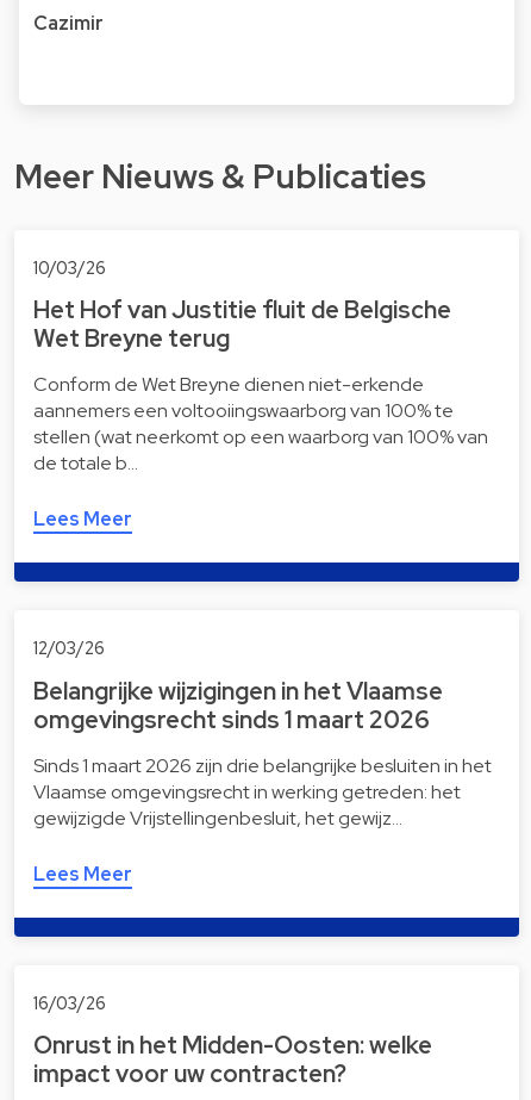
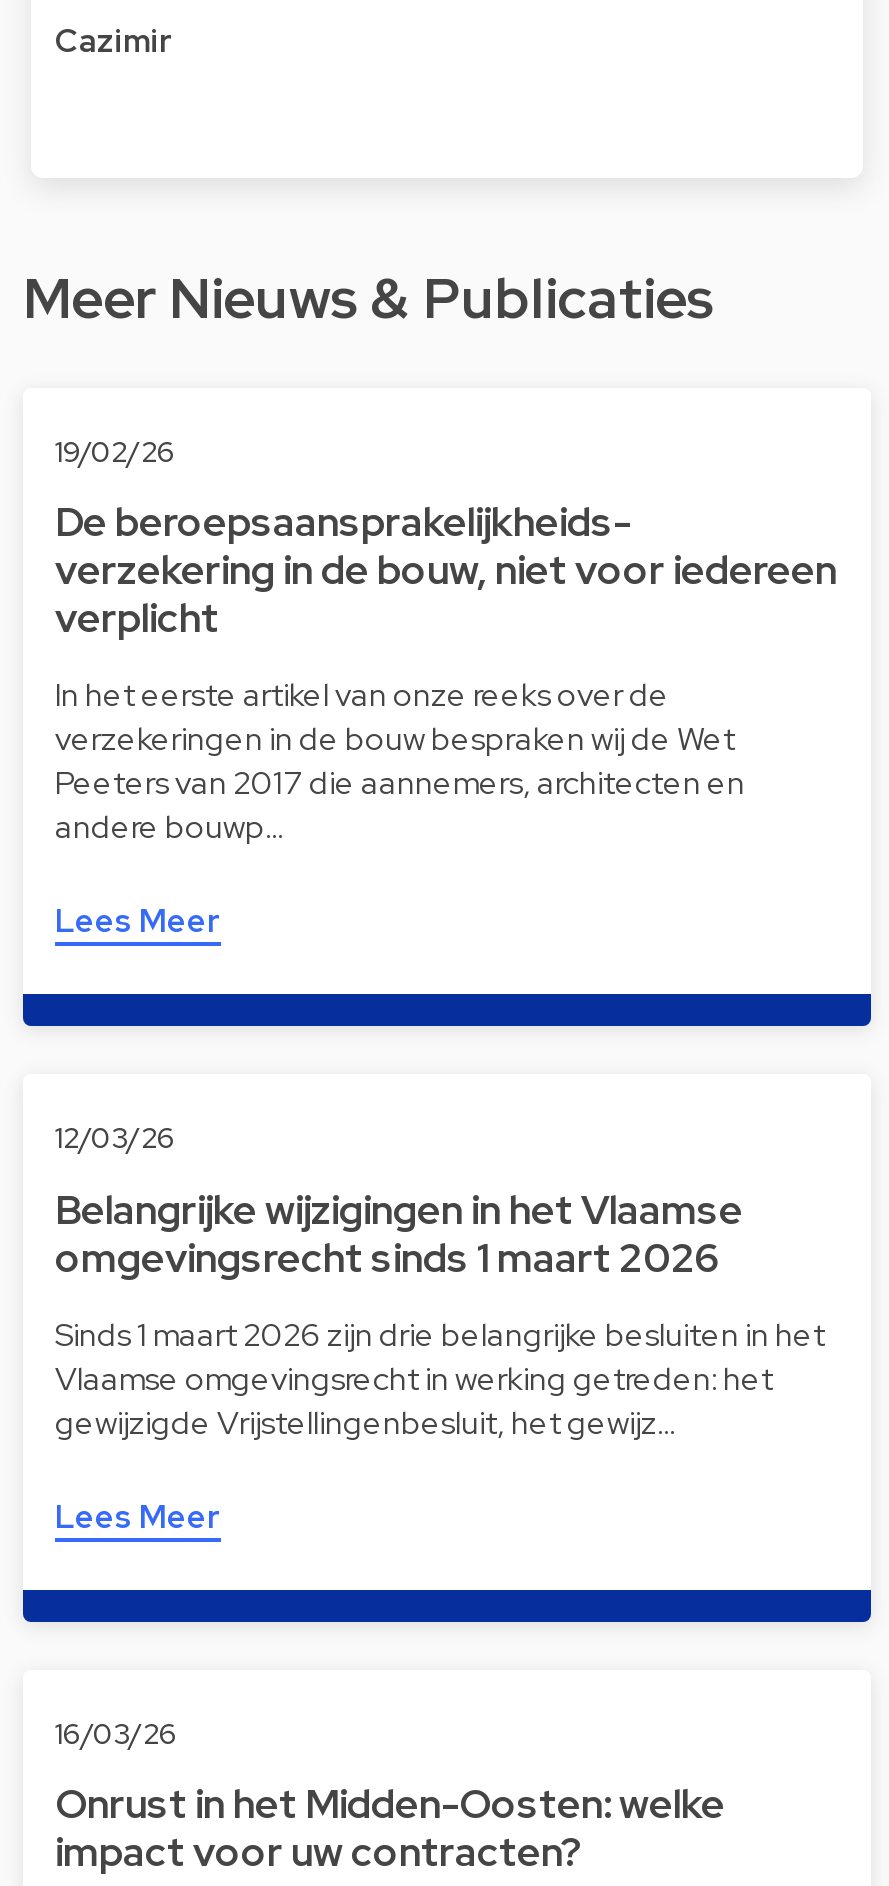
- 10/03/26
+ 19/02/26

- Het Hof van Justitie fluit de Belgische
- Wet Breyne terug
+ De beroepsaansprakelijkheids-
+ verzekering in de bouw, niet voor iedereen
+ verplicht

- Conform de Wet Breyne dienen niet-erkende
- aannemers een voltooiingswaarborg van 100% te
- stellen (wat neerkomt op een waarborg van 100% van
- de totale b…
+ In het eerste artikel van onze reeks over de
+ verzekeringen in de bouw bespraken wij de Wet
+ Peeters van 2017 die aannemers, architecten en
+ andere bouwp…
